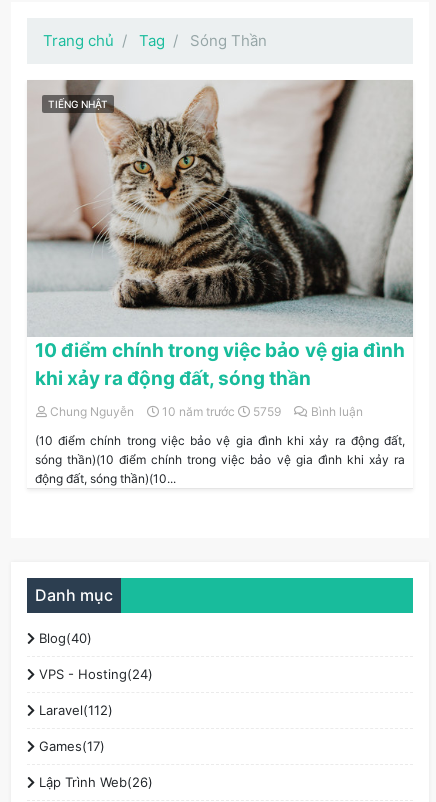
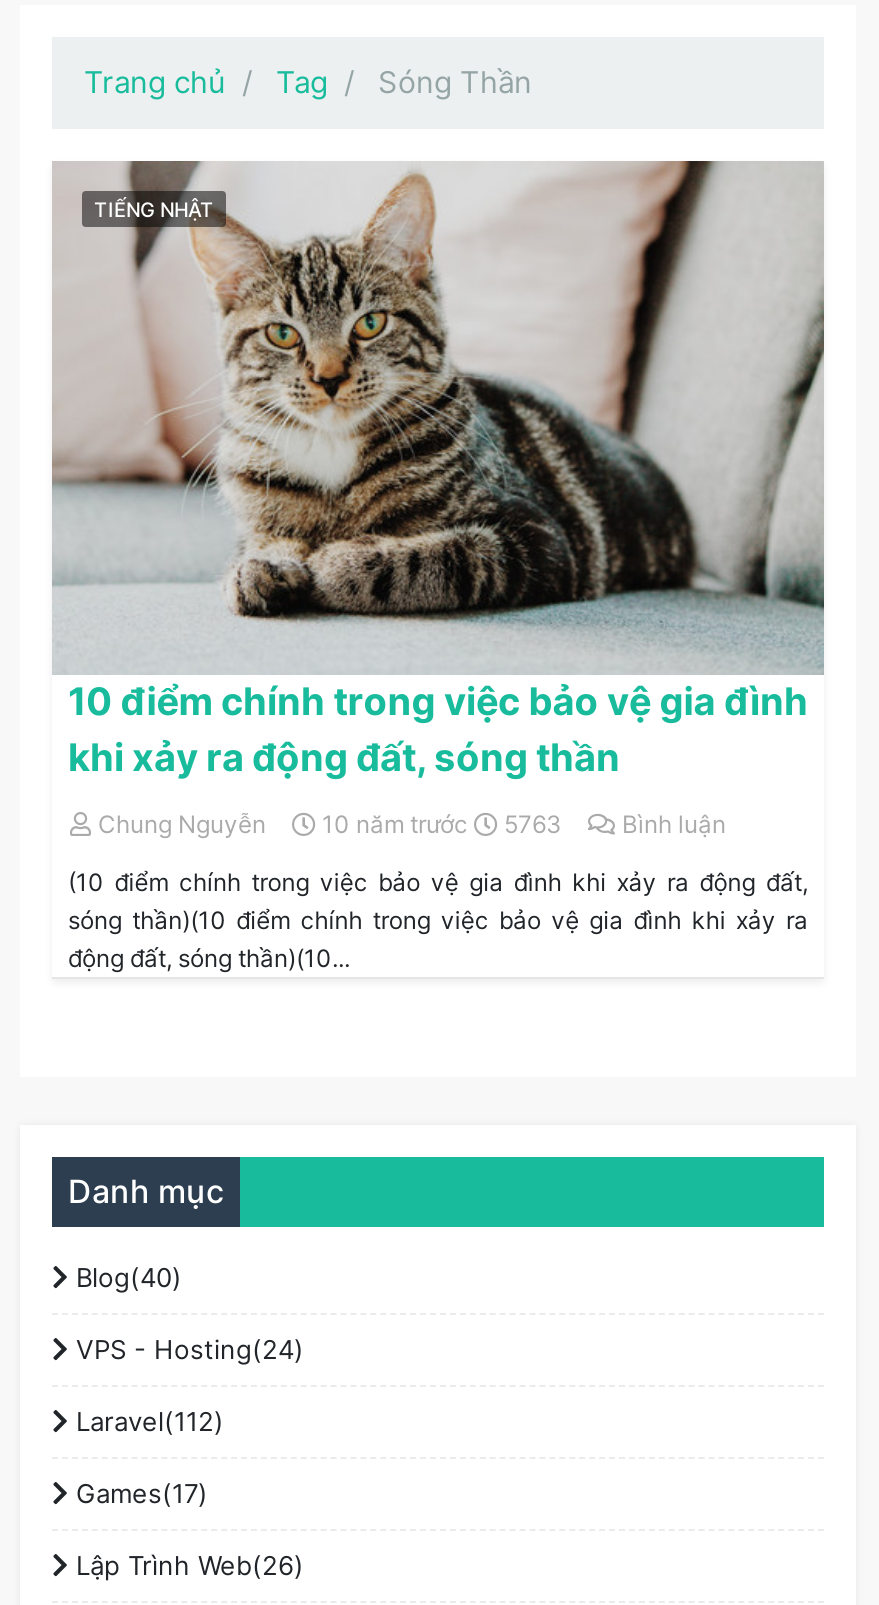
- Chung Nguyễn 10 năm trước 5759 Bình luận
+ Chung Nguyễn 10 năm trước 5763 Bình luận
